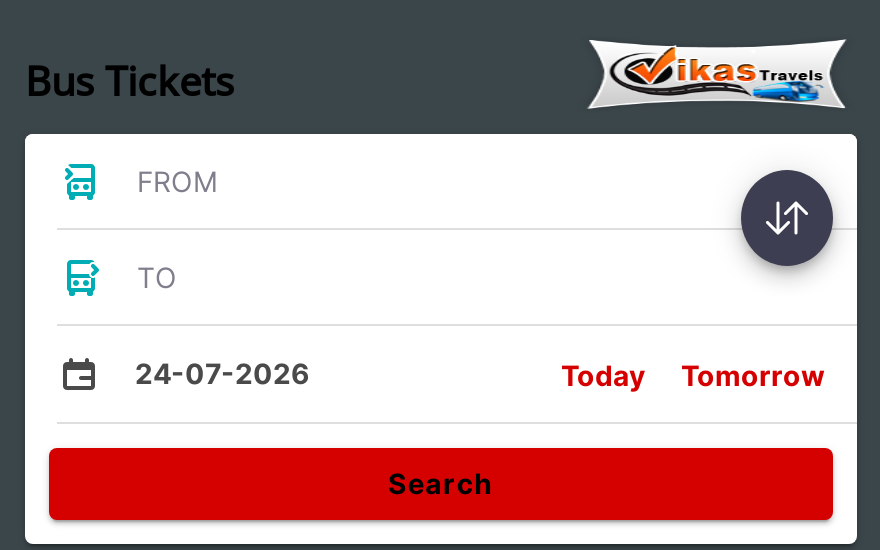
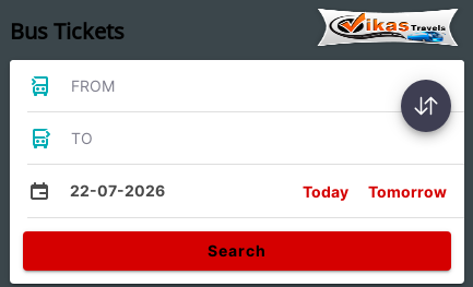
- 24-07-2026
+ 22-07-2026
